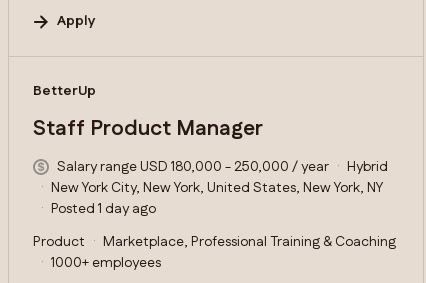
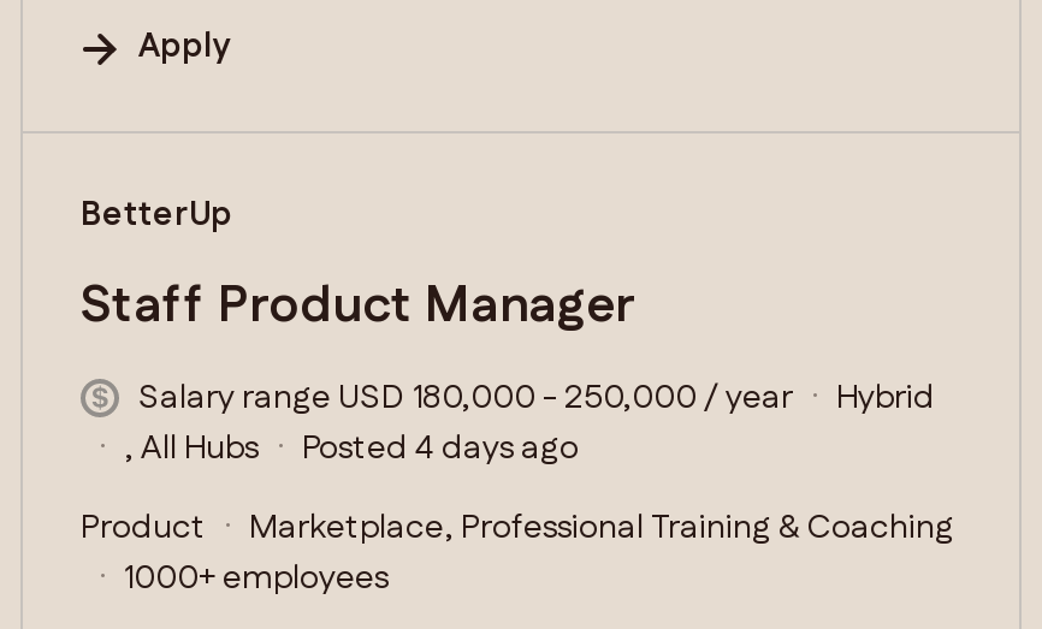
- New York City, New York, United States, New York, NY
- Posted 1 day ago
+ , All Hubs
+ Posted 4 days ago
